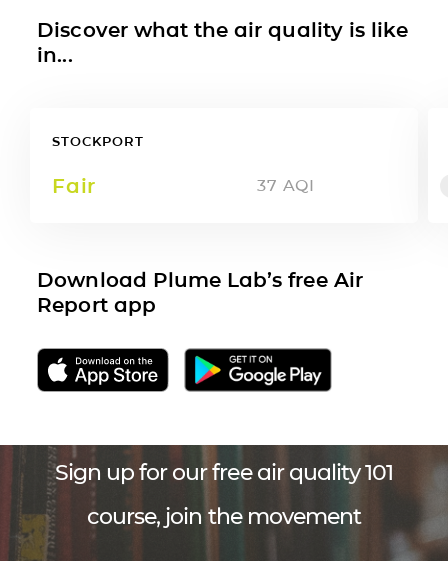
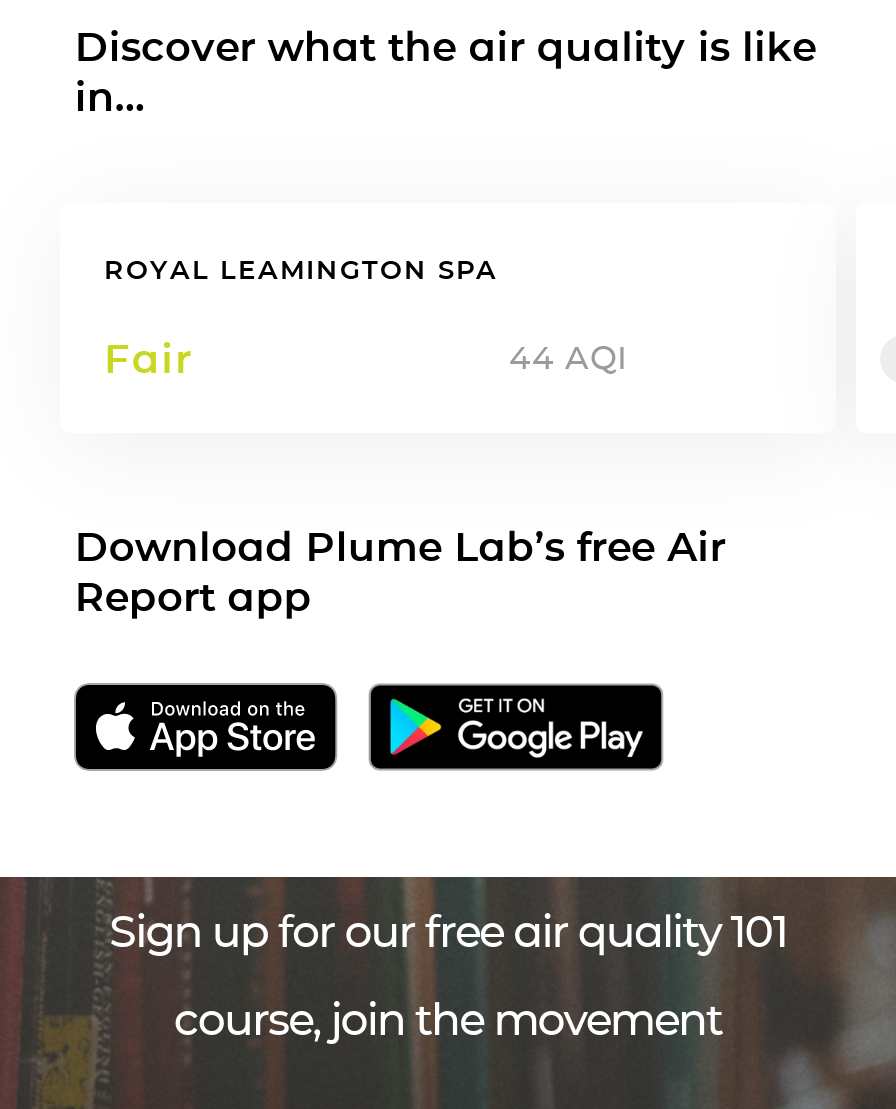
- STOCKPORT
+ ROYAL LEAMINGTON SPA

- 37 AQI
+ 44 AQI
